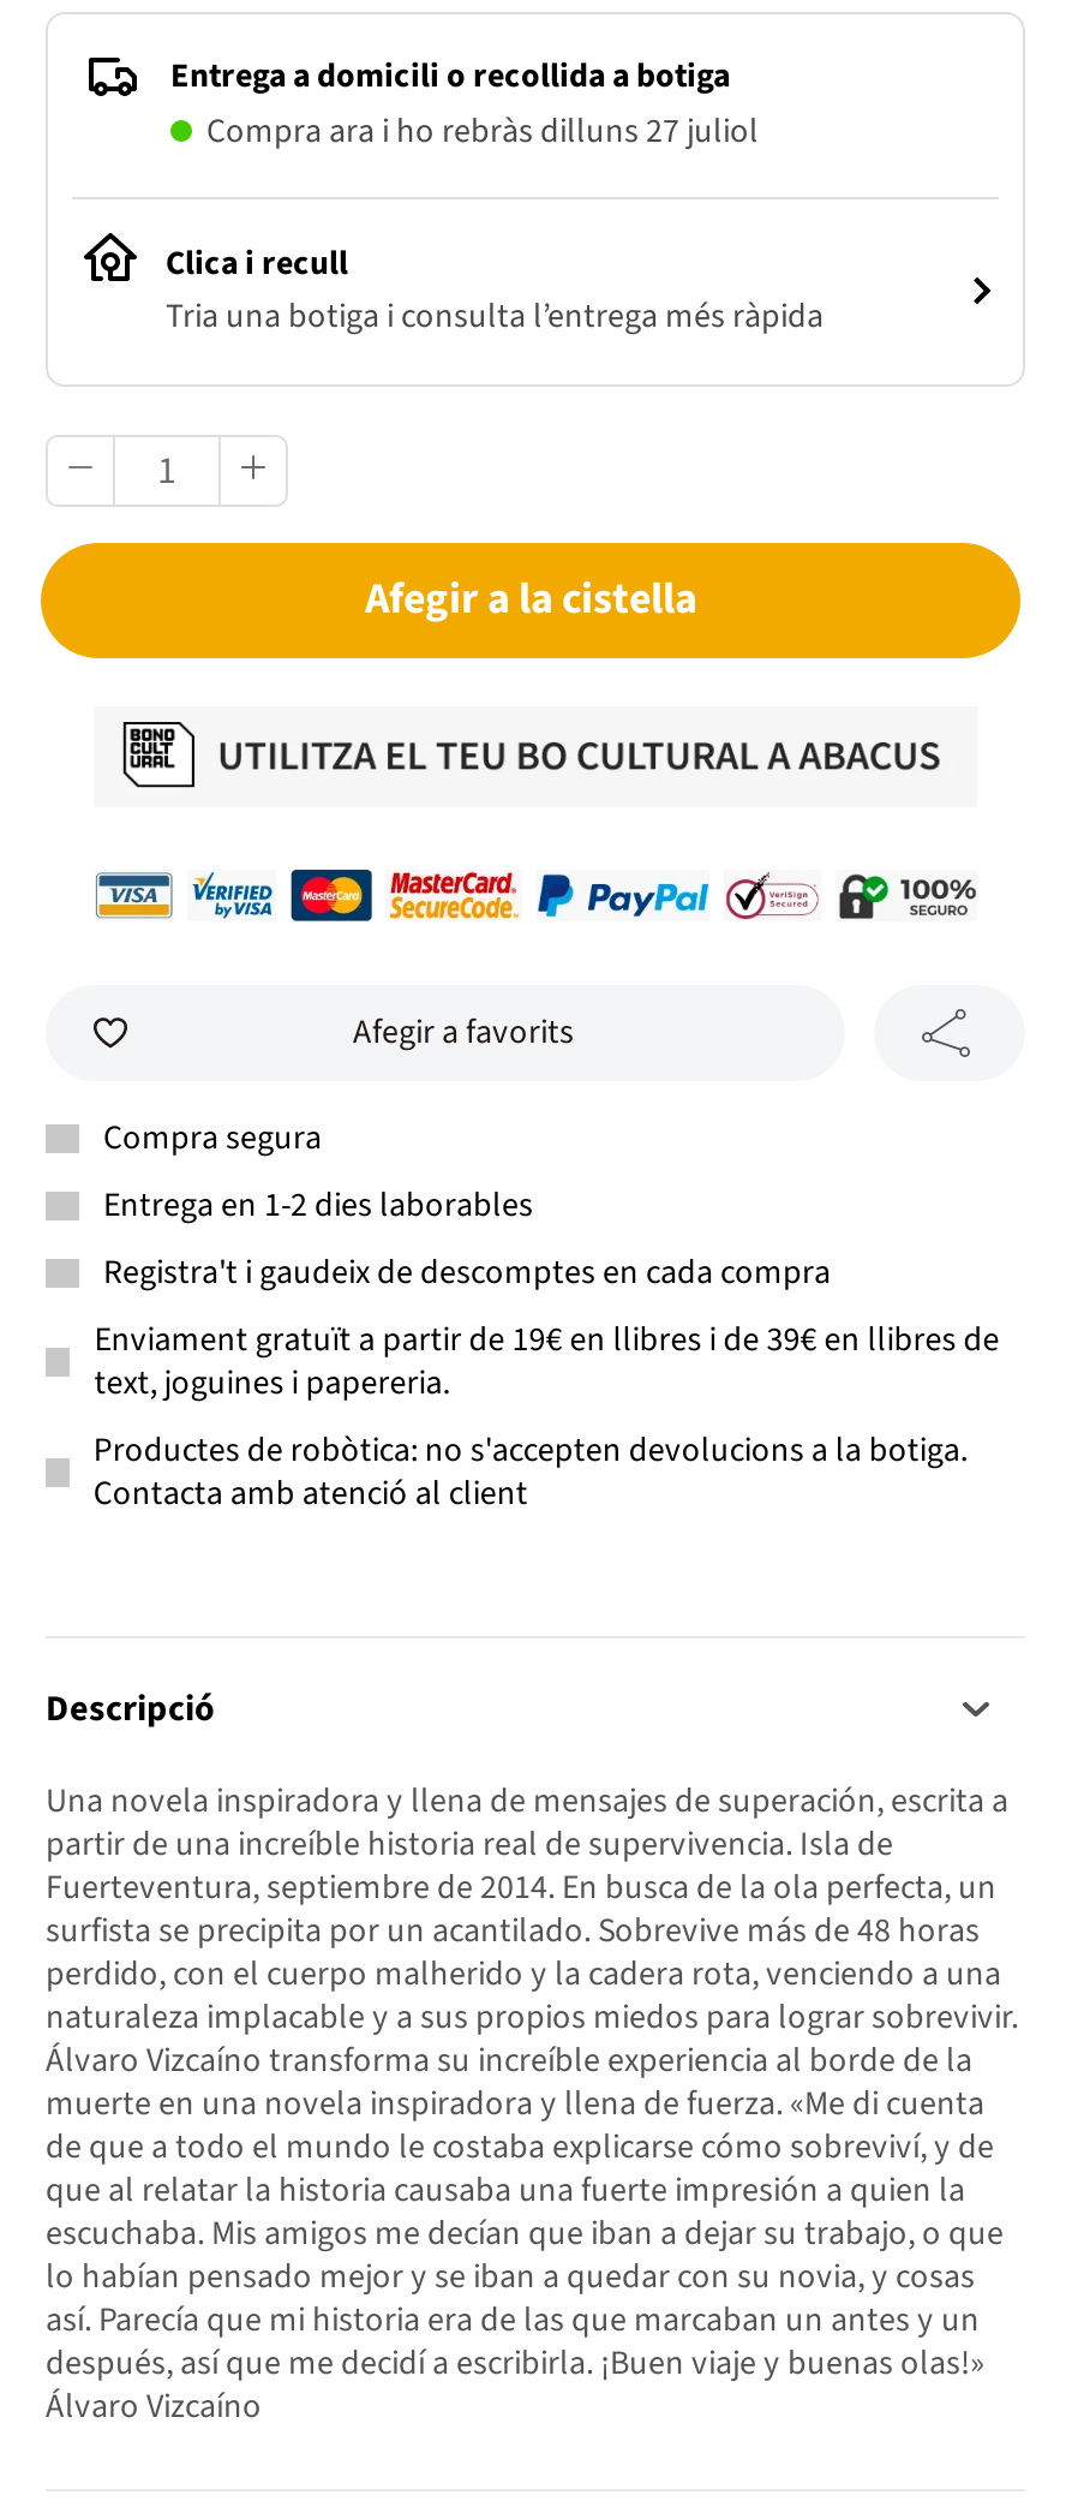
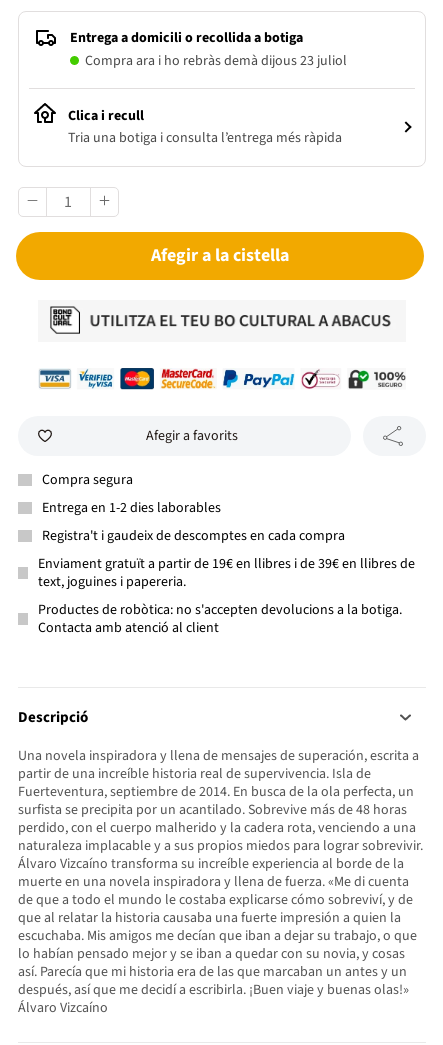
- Compra ara i ho rebràs dilluns 27 juliol
+ Compra ara i ho rebràs demà dijous 23 juliol
